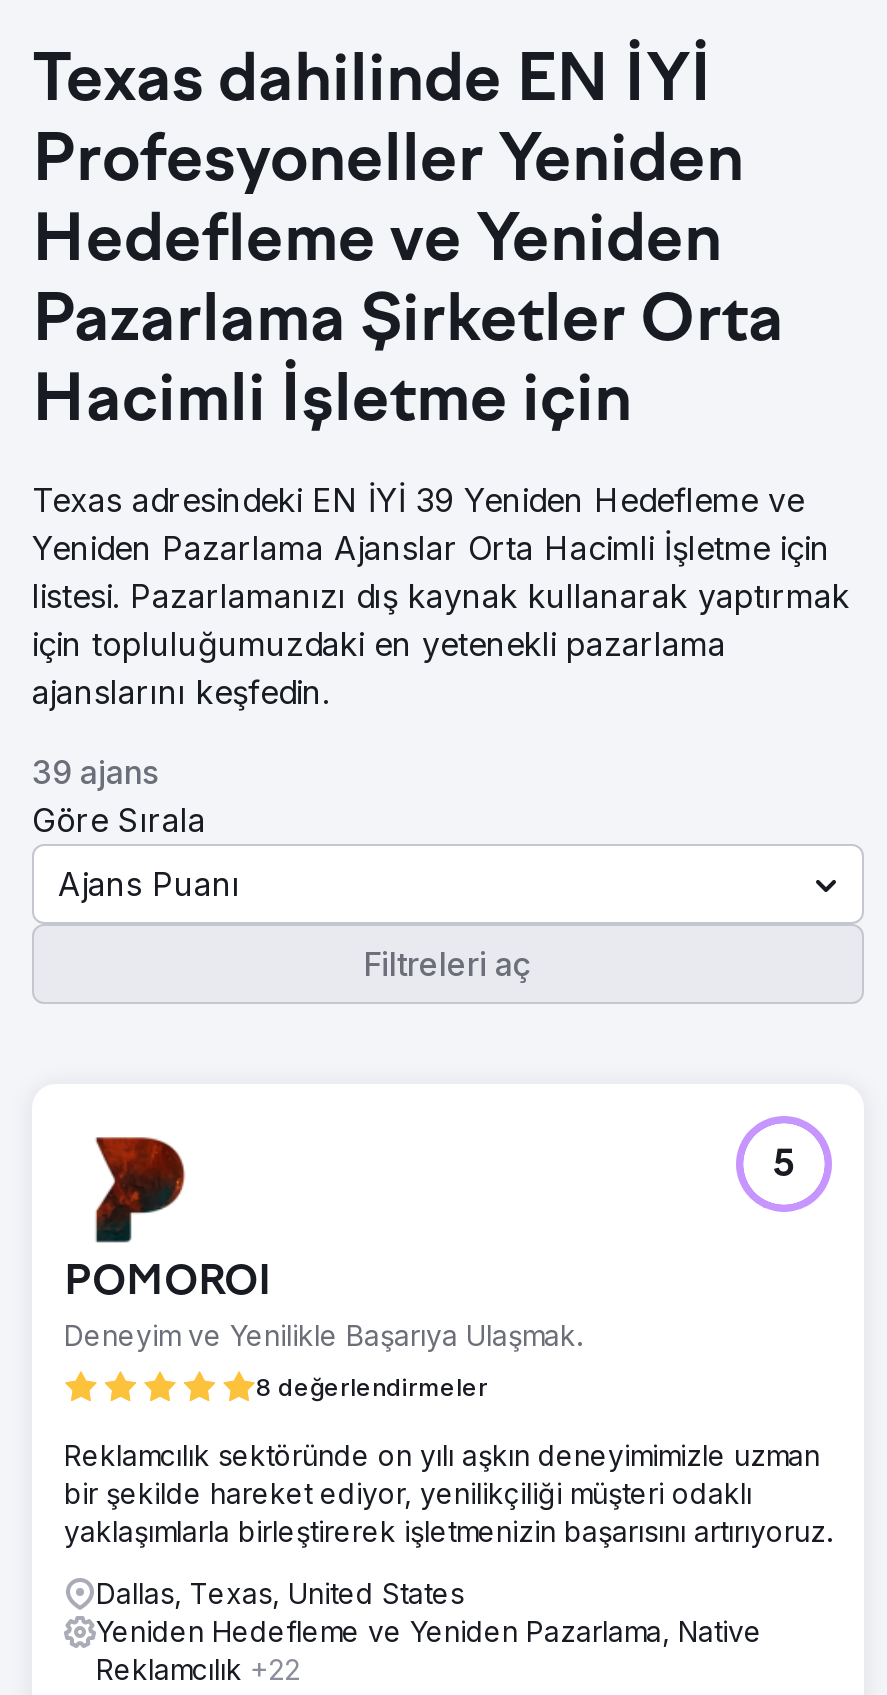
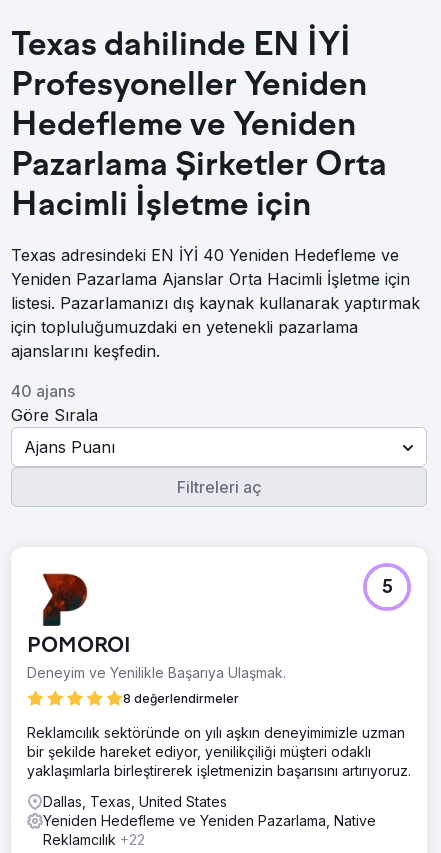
- Texas adresindeki EN İYİ 39 Yeniden Hedefleme ve
+ Texas adresindeki EN İYİ 40 Yeniden Hedefleme ve

- 39 ajans
+ 40 ajans
